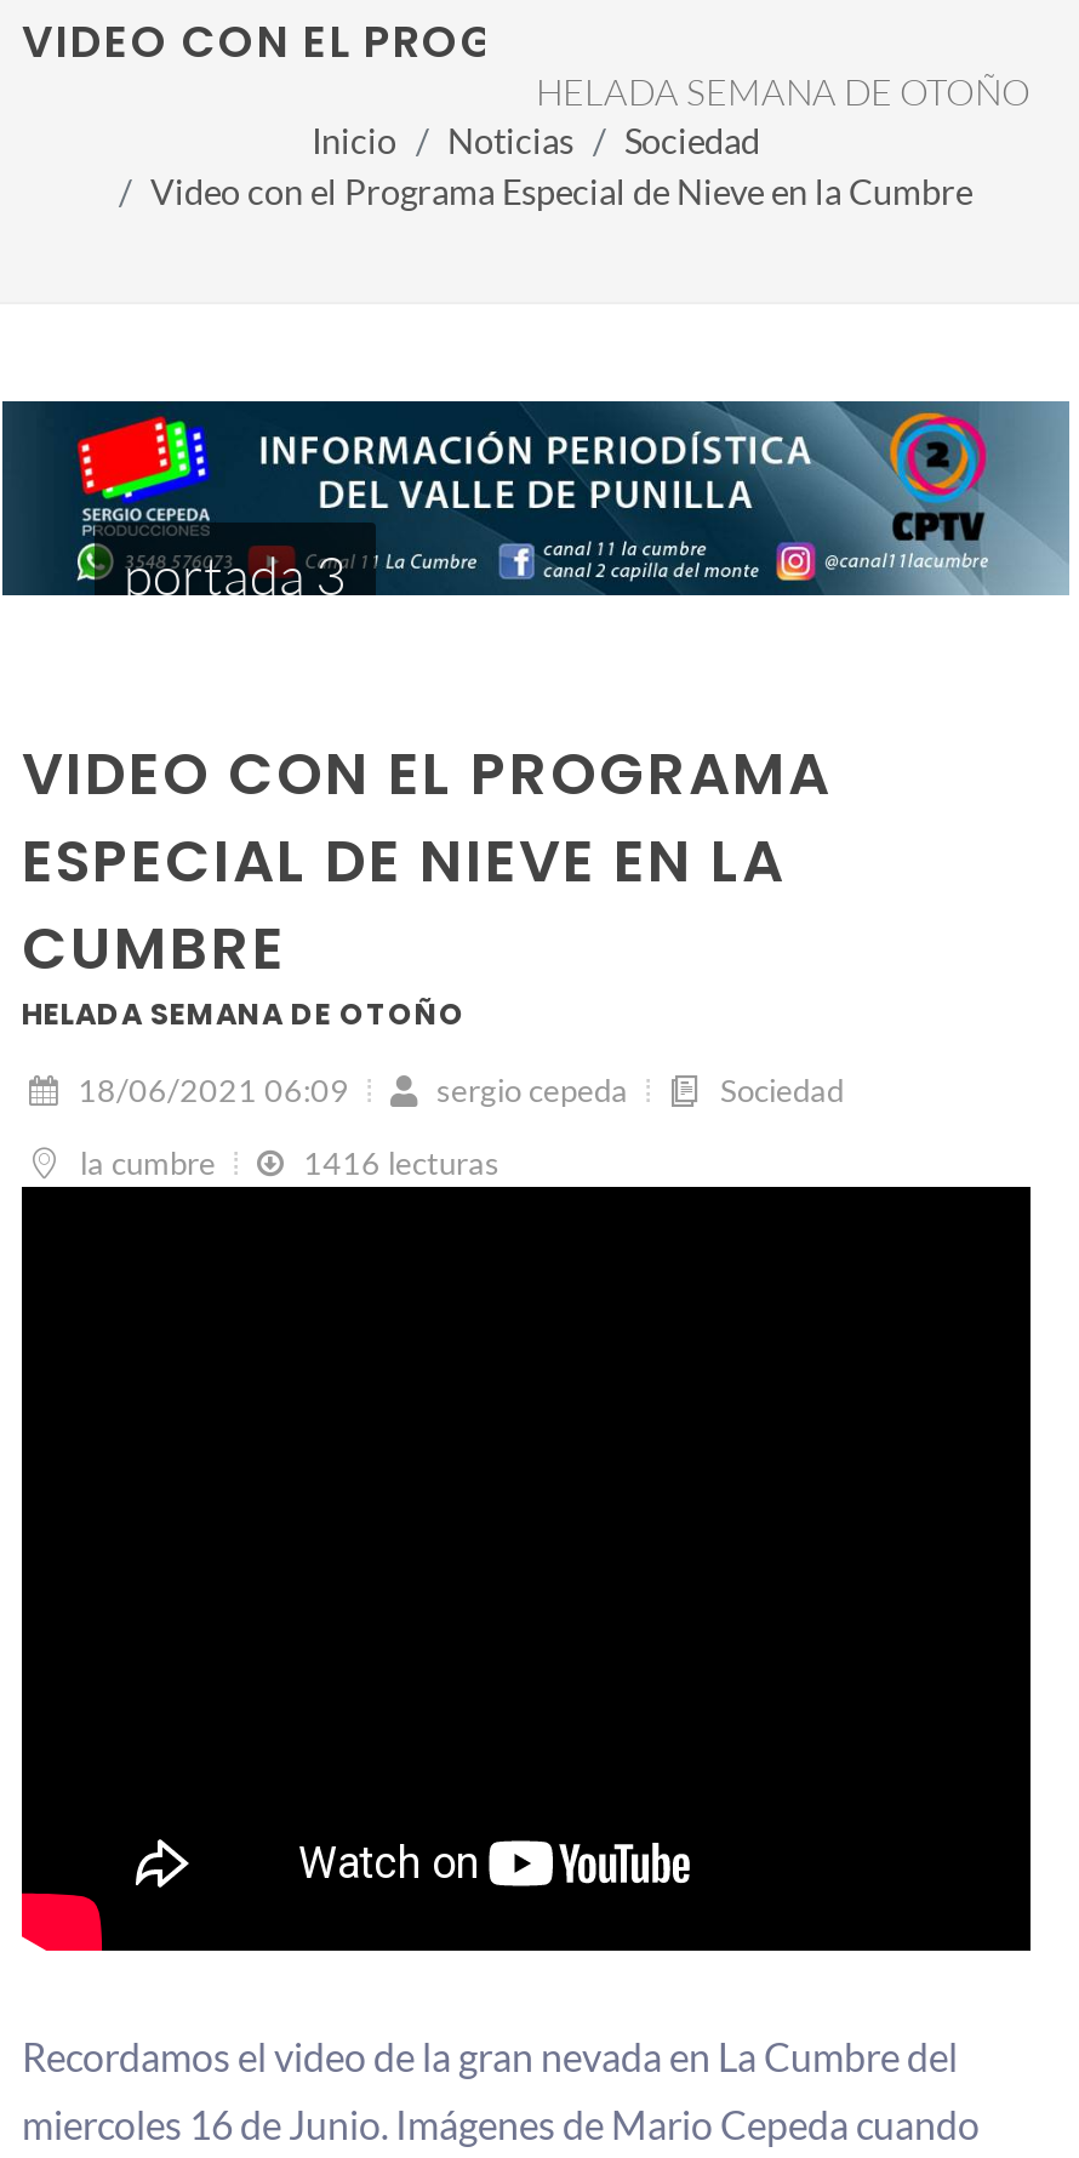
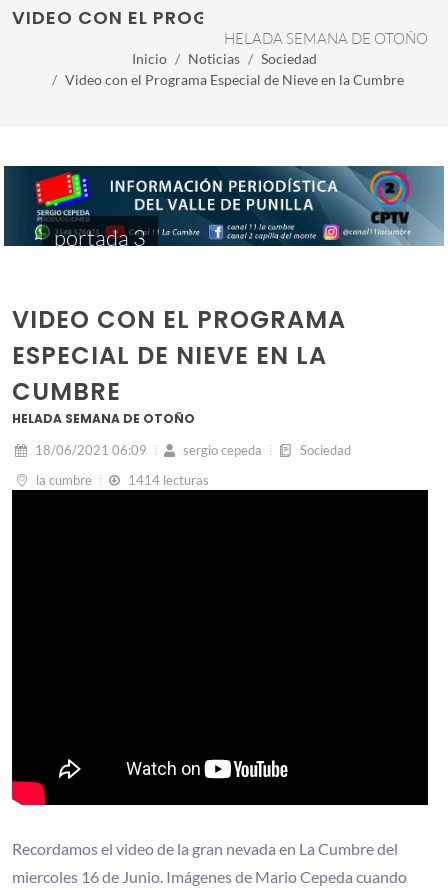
- 1416 lecturas
+ 1414 lecturas
